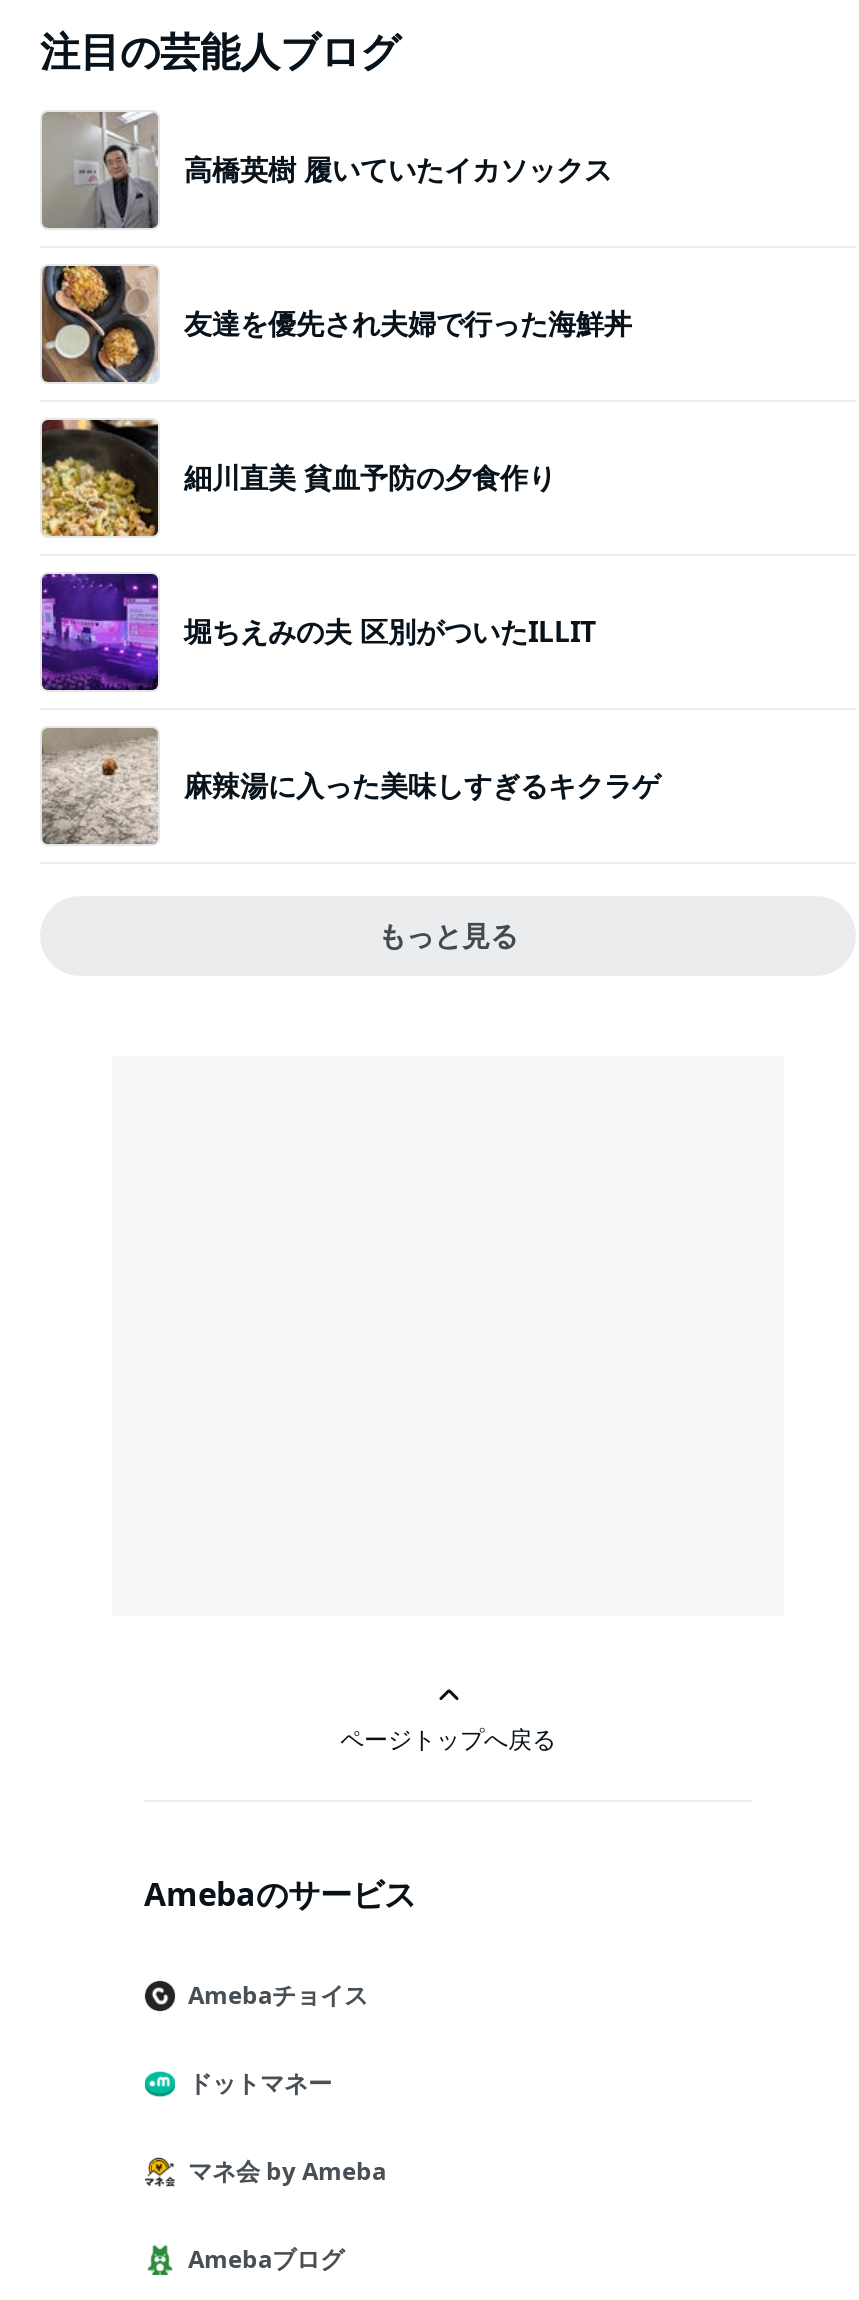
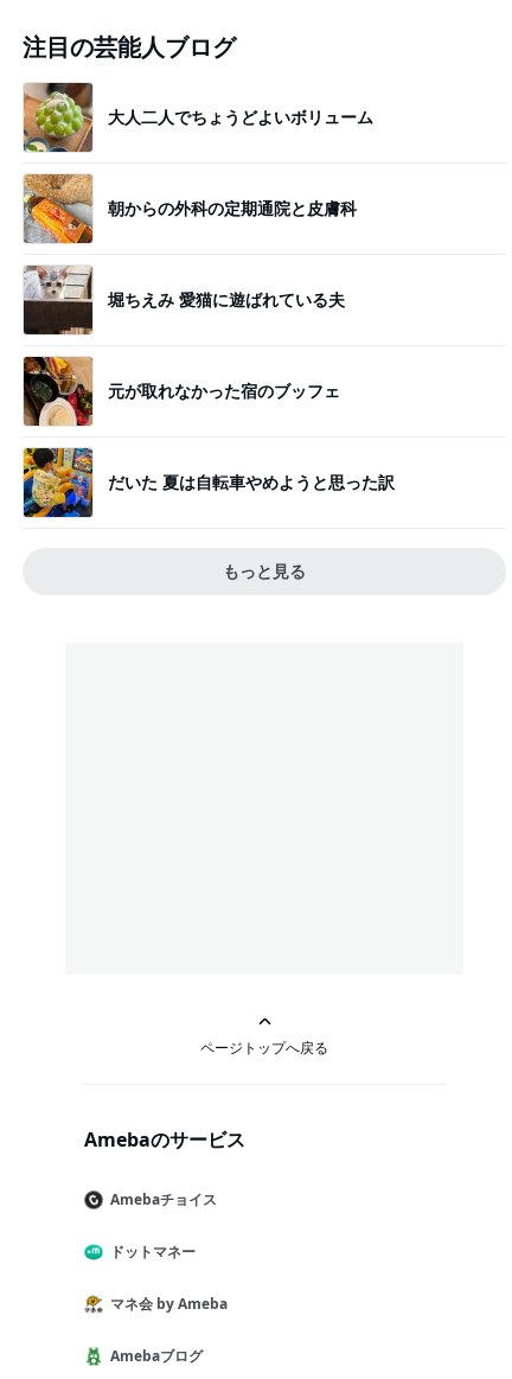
- [image]
- 高橋英樹 履いていたイカソックス
+ [image]
+ 大人二人でちょうどよいボリューム

- [image]
- 友達を優先され夫婦で行った海鮮丼
+ [image]
+ 朝からの外科の定期通院と皮膚科

- [image]
- 細川直美 貧血予防の夕食作り
+ [image]
+ 堀ちえみ 愛猫に遊ばれている夫

- [image]
- 堀ちえみの夫 区別がついたILLIT
+ [image]
+ 元が取れなかった宿のブッフェ

- [image]
- 麻辣湯に入った美味しすぎるキクラゲ
+ [image]
+ だいた 夏は自転車やめようと思った訳
